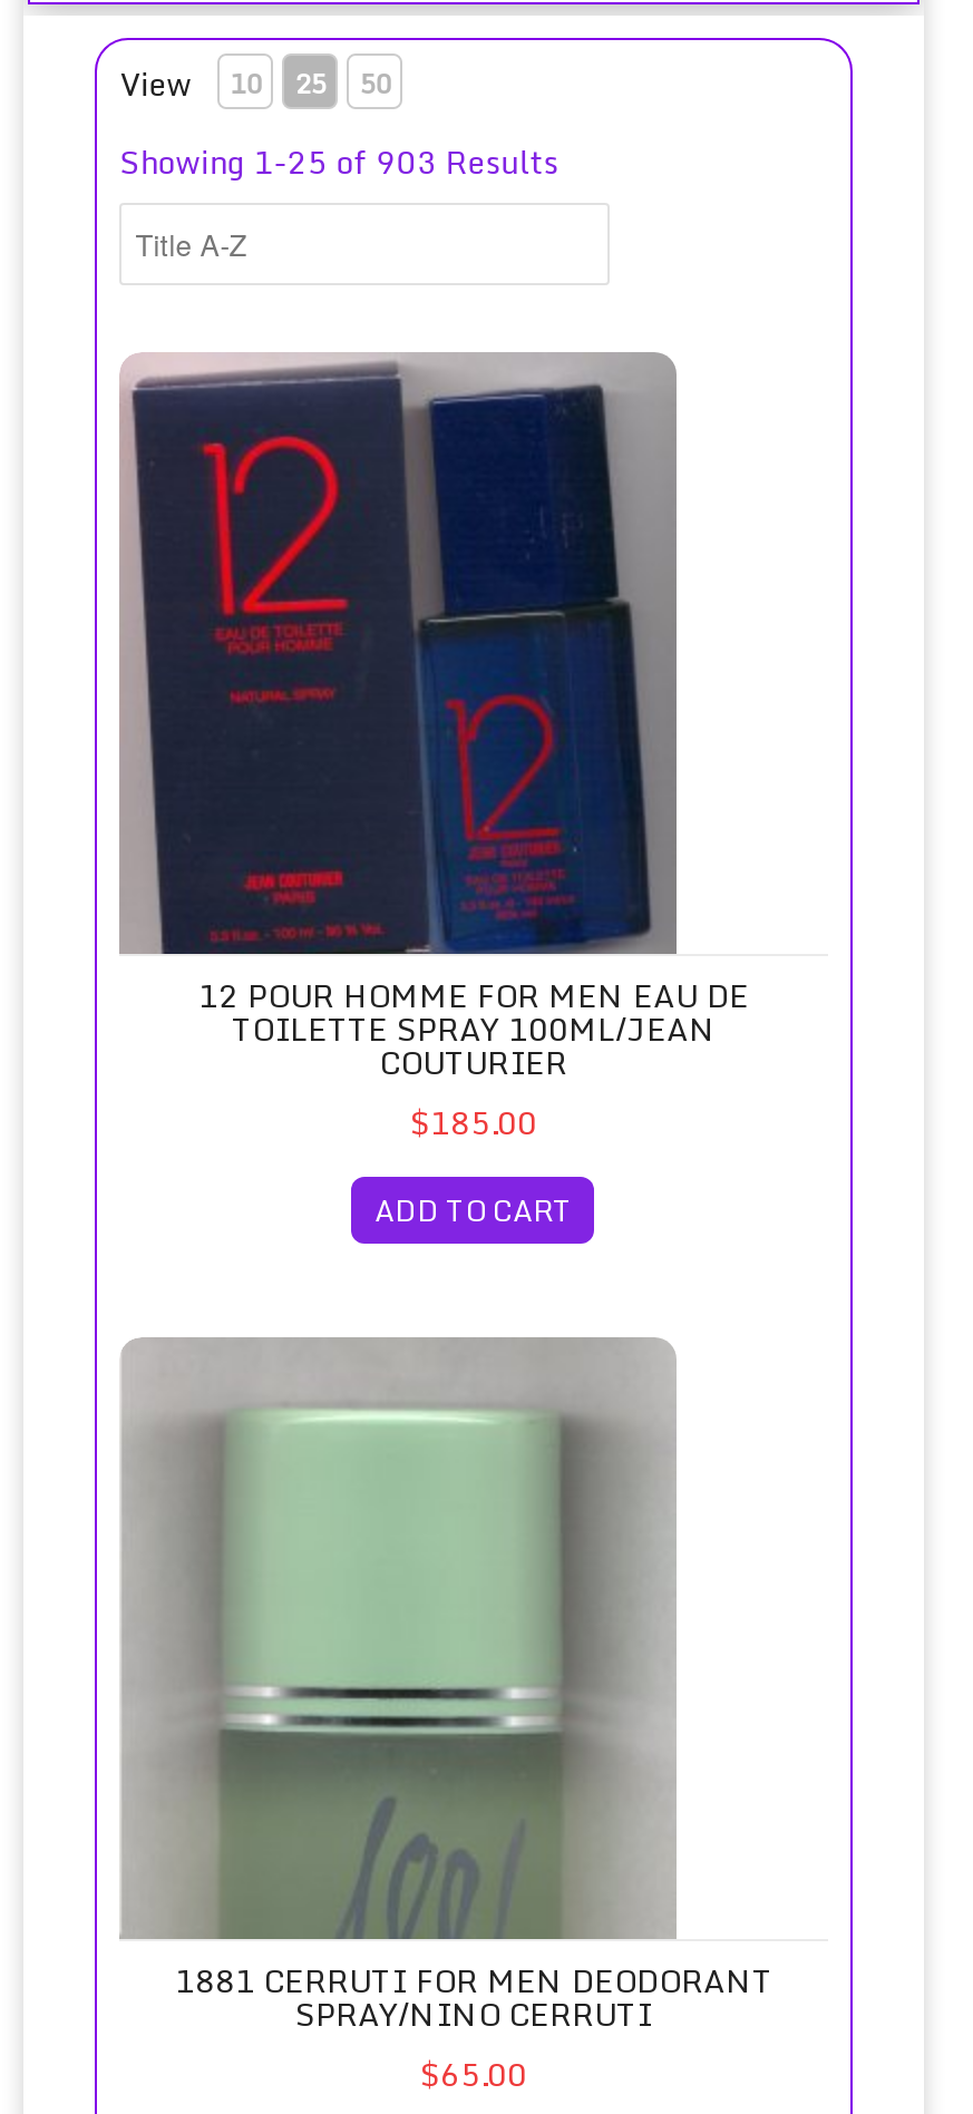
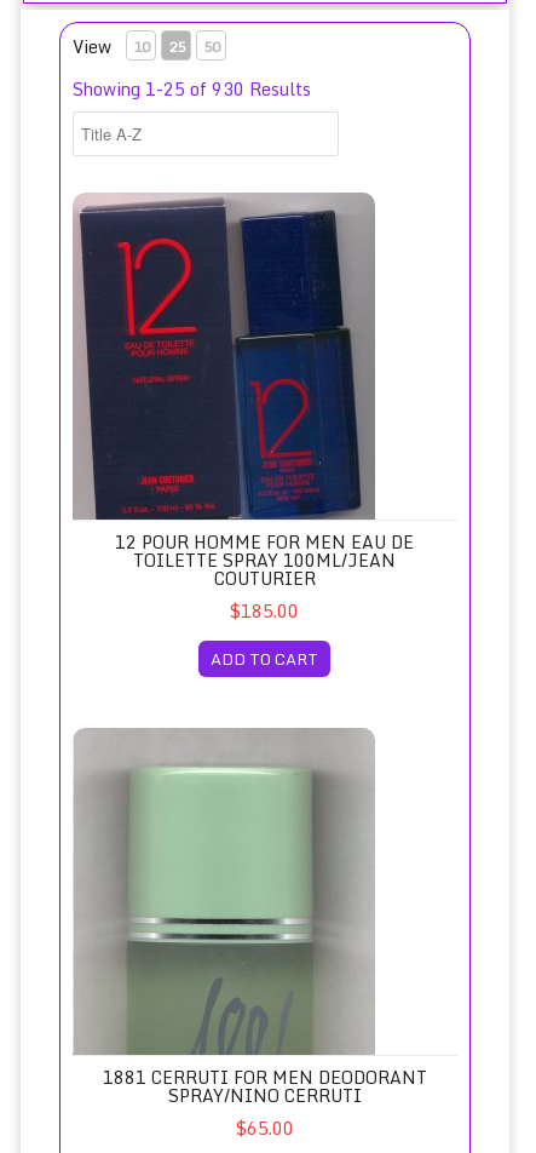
- Showing 1-25 of 903 Results
+ Showing 1-25 of 930 Results
